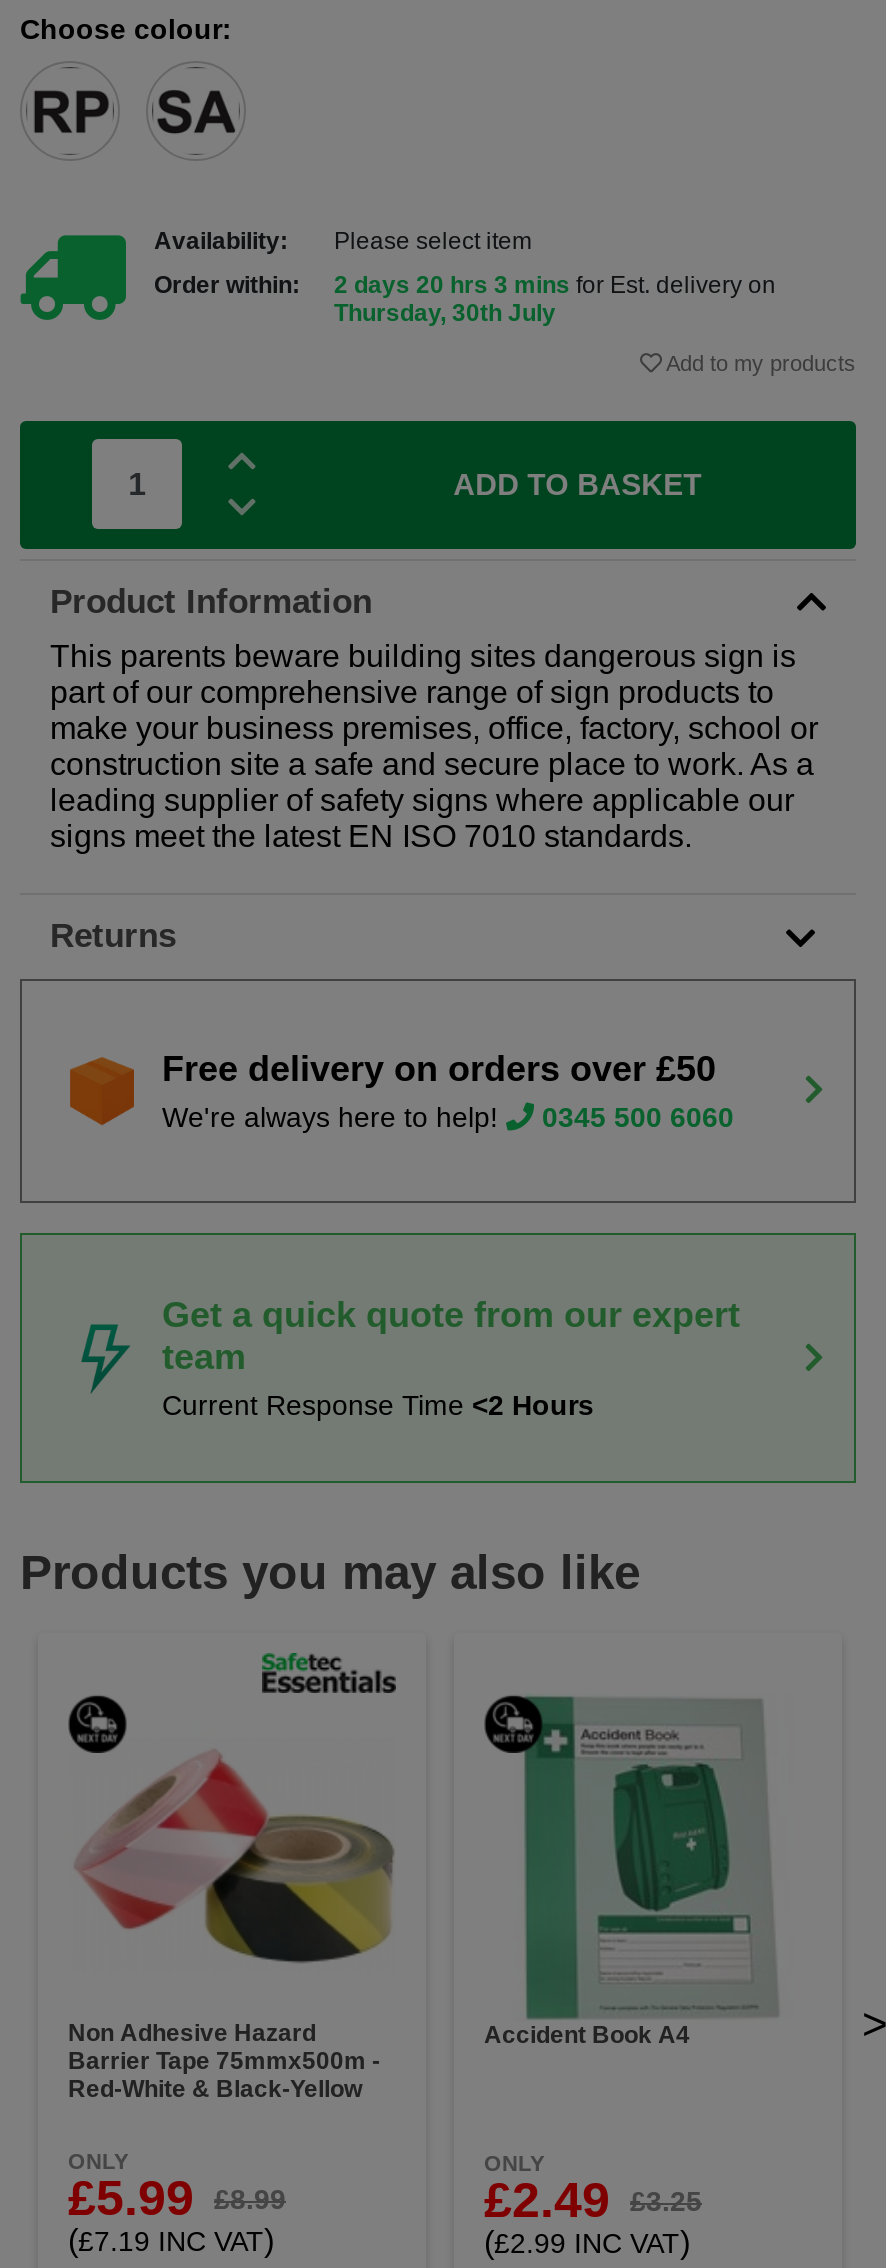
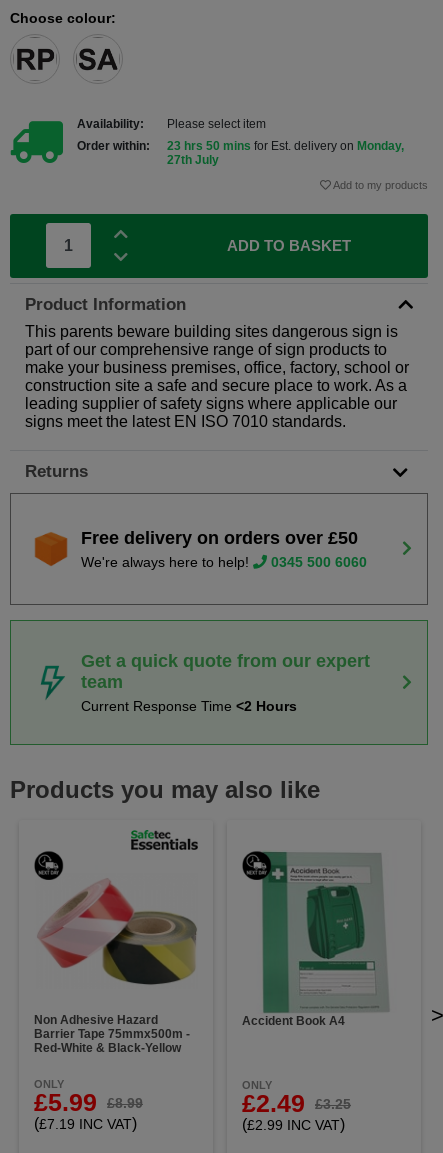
- 2 days 20 hrs 3 mins for Est. delivery on
- Thursday, 30th July
+ 23 hrs 50 mins for Est. delivery on Monday,
+ 27th July
